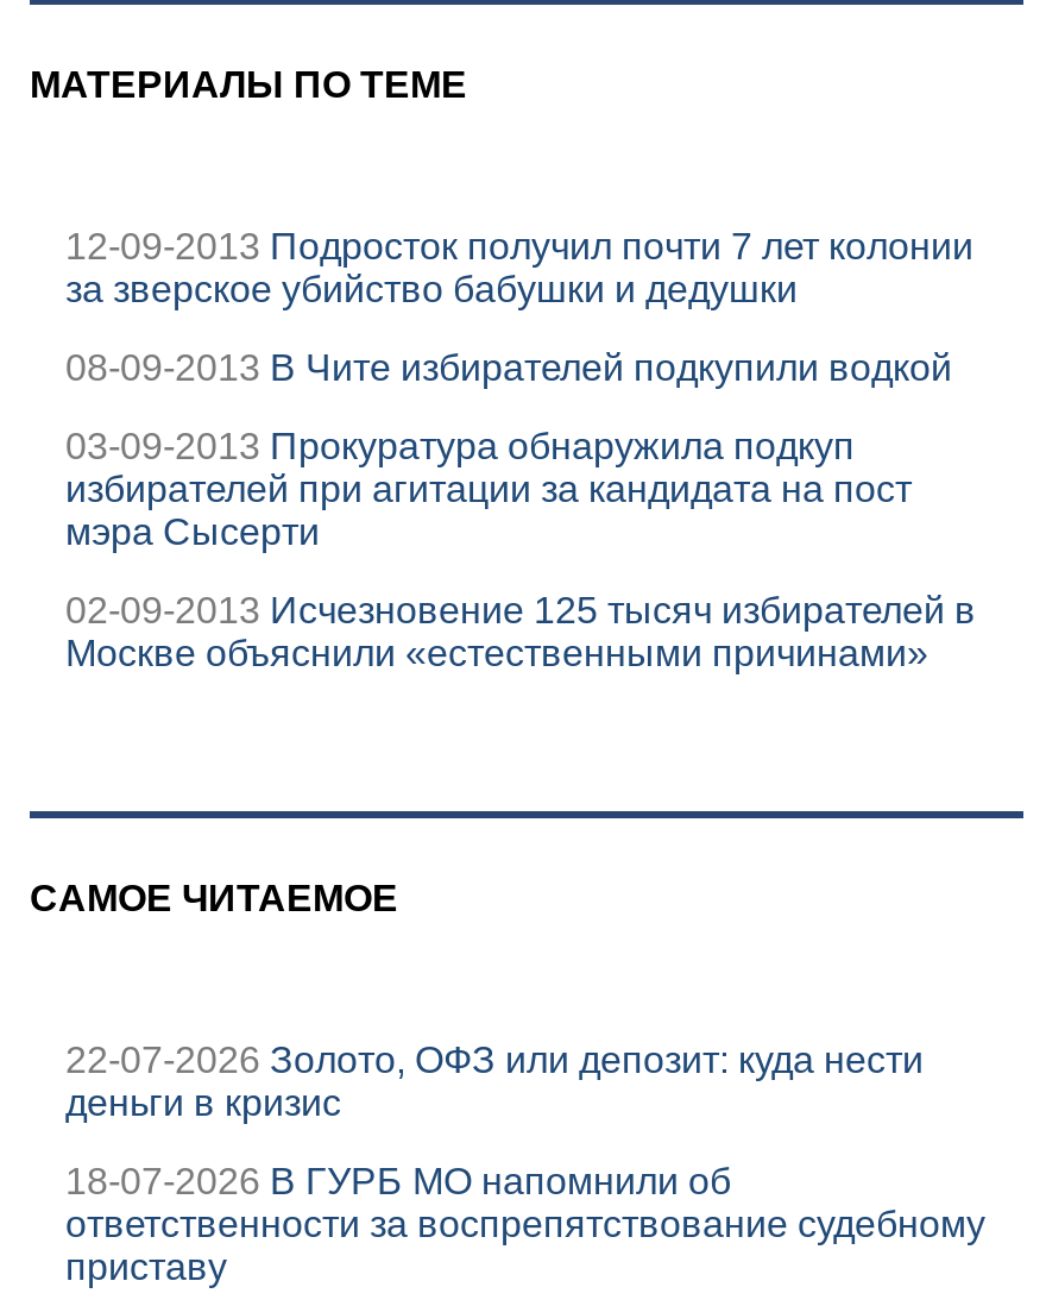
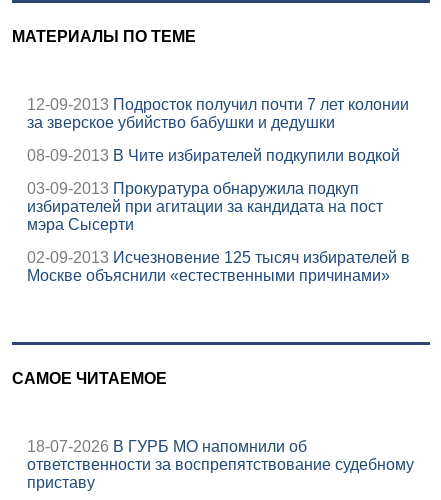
- 22-07-2026 Золото, ОФЗ или депозит: куда нести
- деньги в кризис
